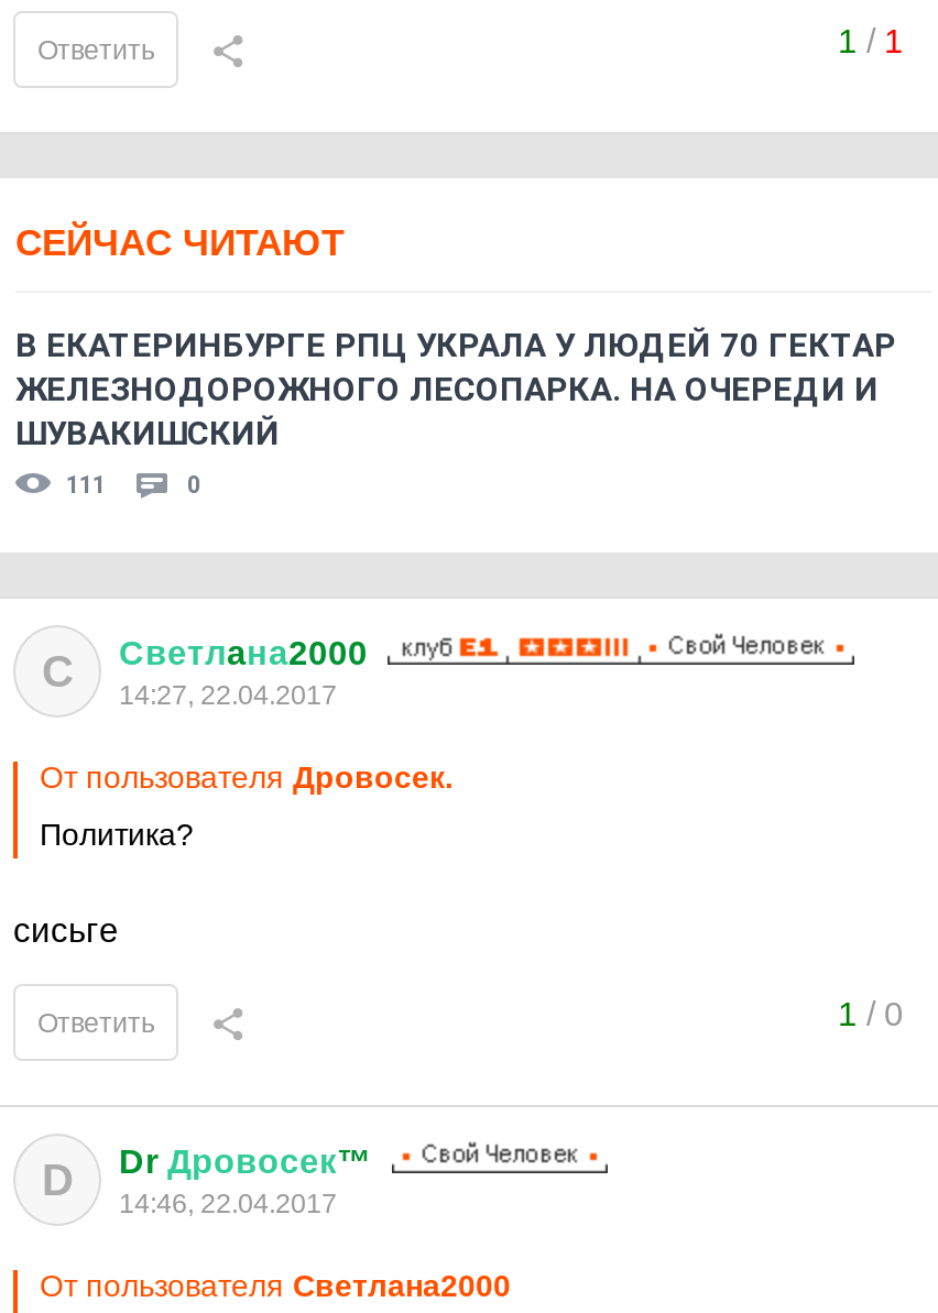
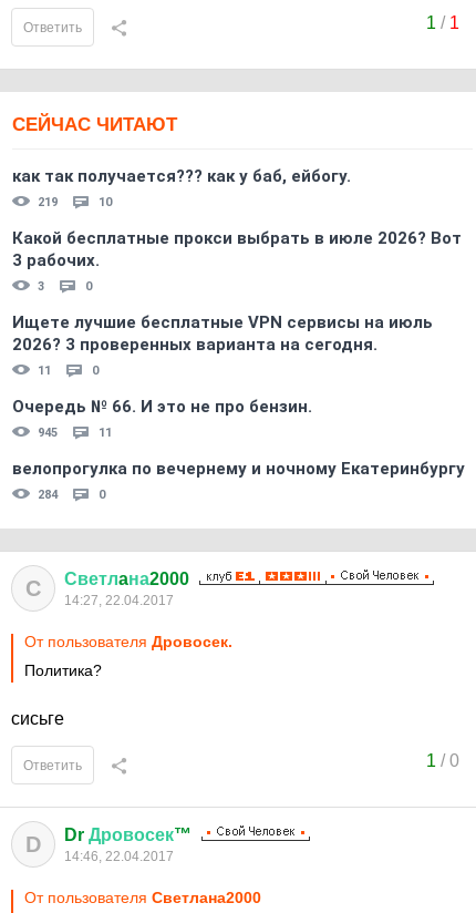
- В ЕКАТЕРИНБУРГЕ РПЦ УКРАЛА У ЛЮДЕЙ 70 ГЕКТАР
- ЖЕЛЕЗНОДОРОЖНОГО ЛЕСОПАРКА. НА ОЧЕРЕДИ И
- ШУВАКИШСКИЙ
- 111
+ как так получается??? как у баб, ейбогу.
+ 219
+ 10
+ Какой бесплатные прокси выбрать в июле 2026? Вот
+ 3 рабочих.
+ 3
+ 0
+ Ищете лучшие бесплатные VPN сервисы на июль
+ 2026? 3 проверенных варианта на сегодня.
+ 11
+ 0
+ Очередь № 66. И это не про бензин.
+ 945
+ 11
+ велопрогулка по вечернему и ночному Екатеринбургу
+ 284
